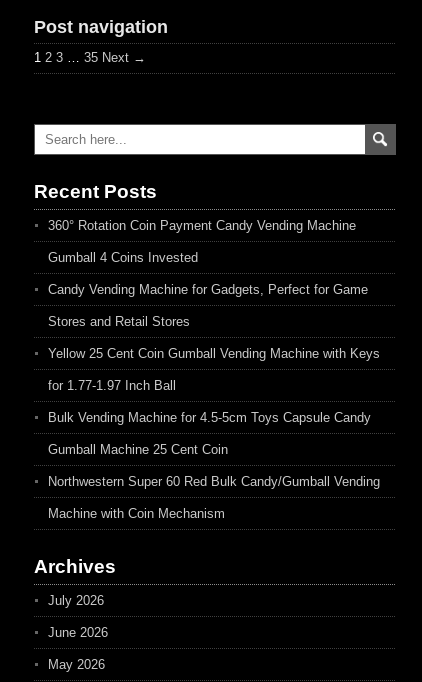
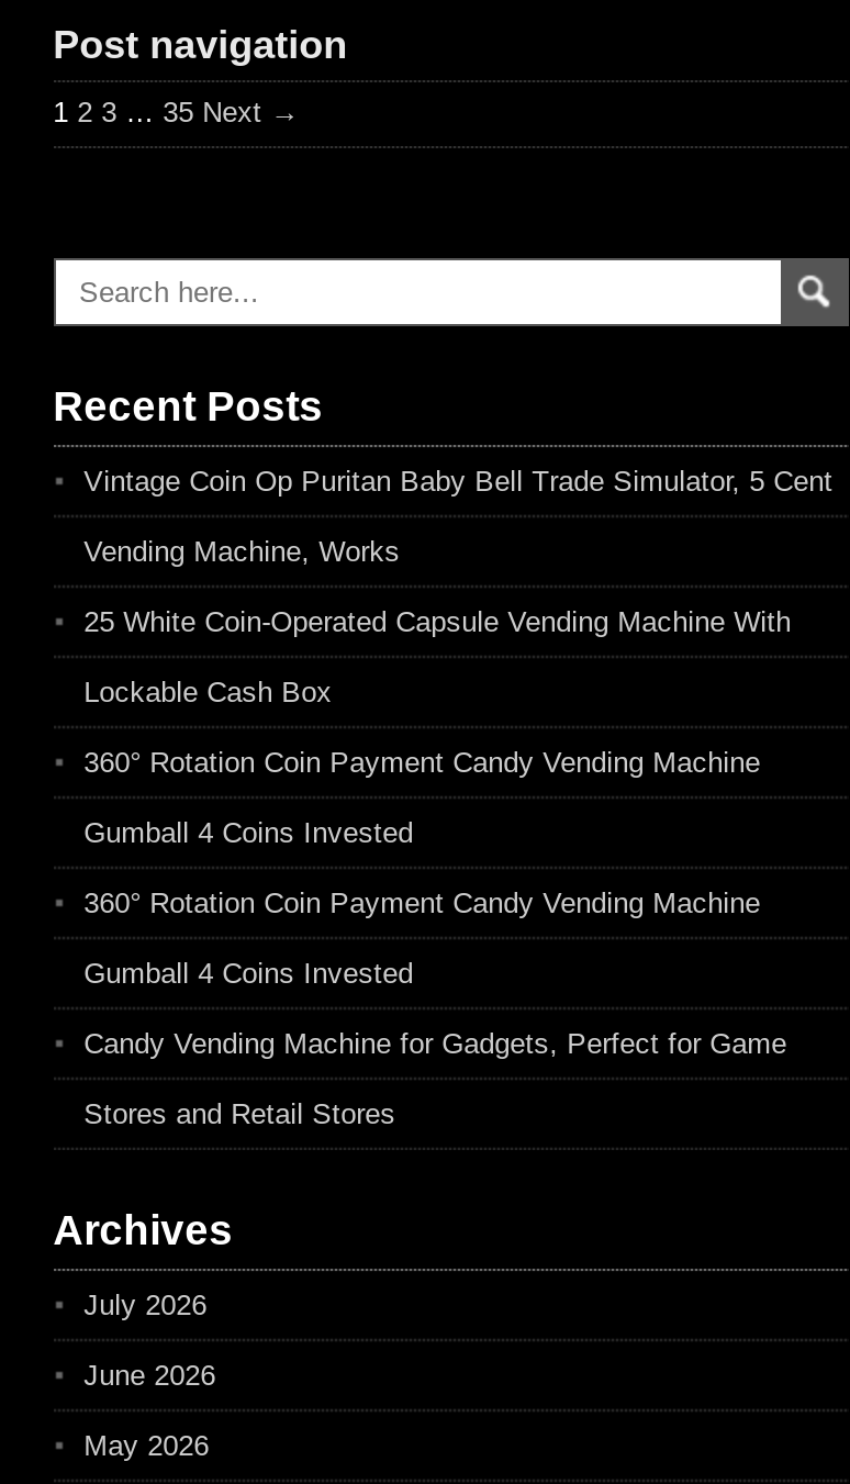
+ Vintage Coin Op Puritan Baby Bell Trade Simulator, 5 Cent
+ Vending Machine, Works
+ 25 White Coin-Operated Capsule Vending Machine With
+ Lockable Cash Box
+ 360° Rotation Coin Payment Candy Vending Machine
+ Gumball 4 Coins Invested

moved down: 360° Rotation Coin Payment Candy Vending Machine | Gumball 4 Coins Invested | Candy Vending Machine for Gadgets, Perfect for Game | Stores and Retail Stores

- Yellow 25 Cent Coin Gumball Vending Machine with Keys
- for 1.77-1.97 Inch Ball
- Bulk Vending Machine for 4.5-5cm Toys Capsule Candy
- Gumball Machine 25 Cent Coin
- Northwestern Super 60 Red Bulk Candy/Gumball Vending
- Machine with Coin Mechanism
